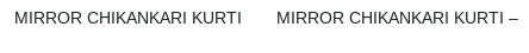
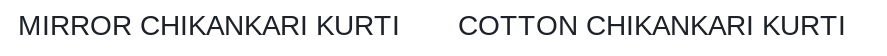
- MIRROR CHIKANKARI KURTI –
+ COTTON CHIKANKARI KURTI
